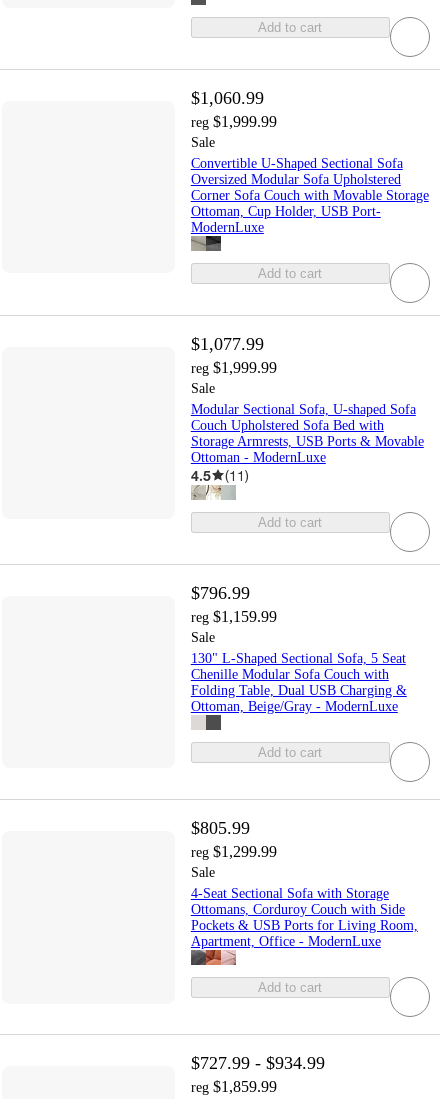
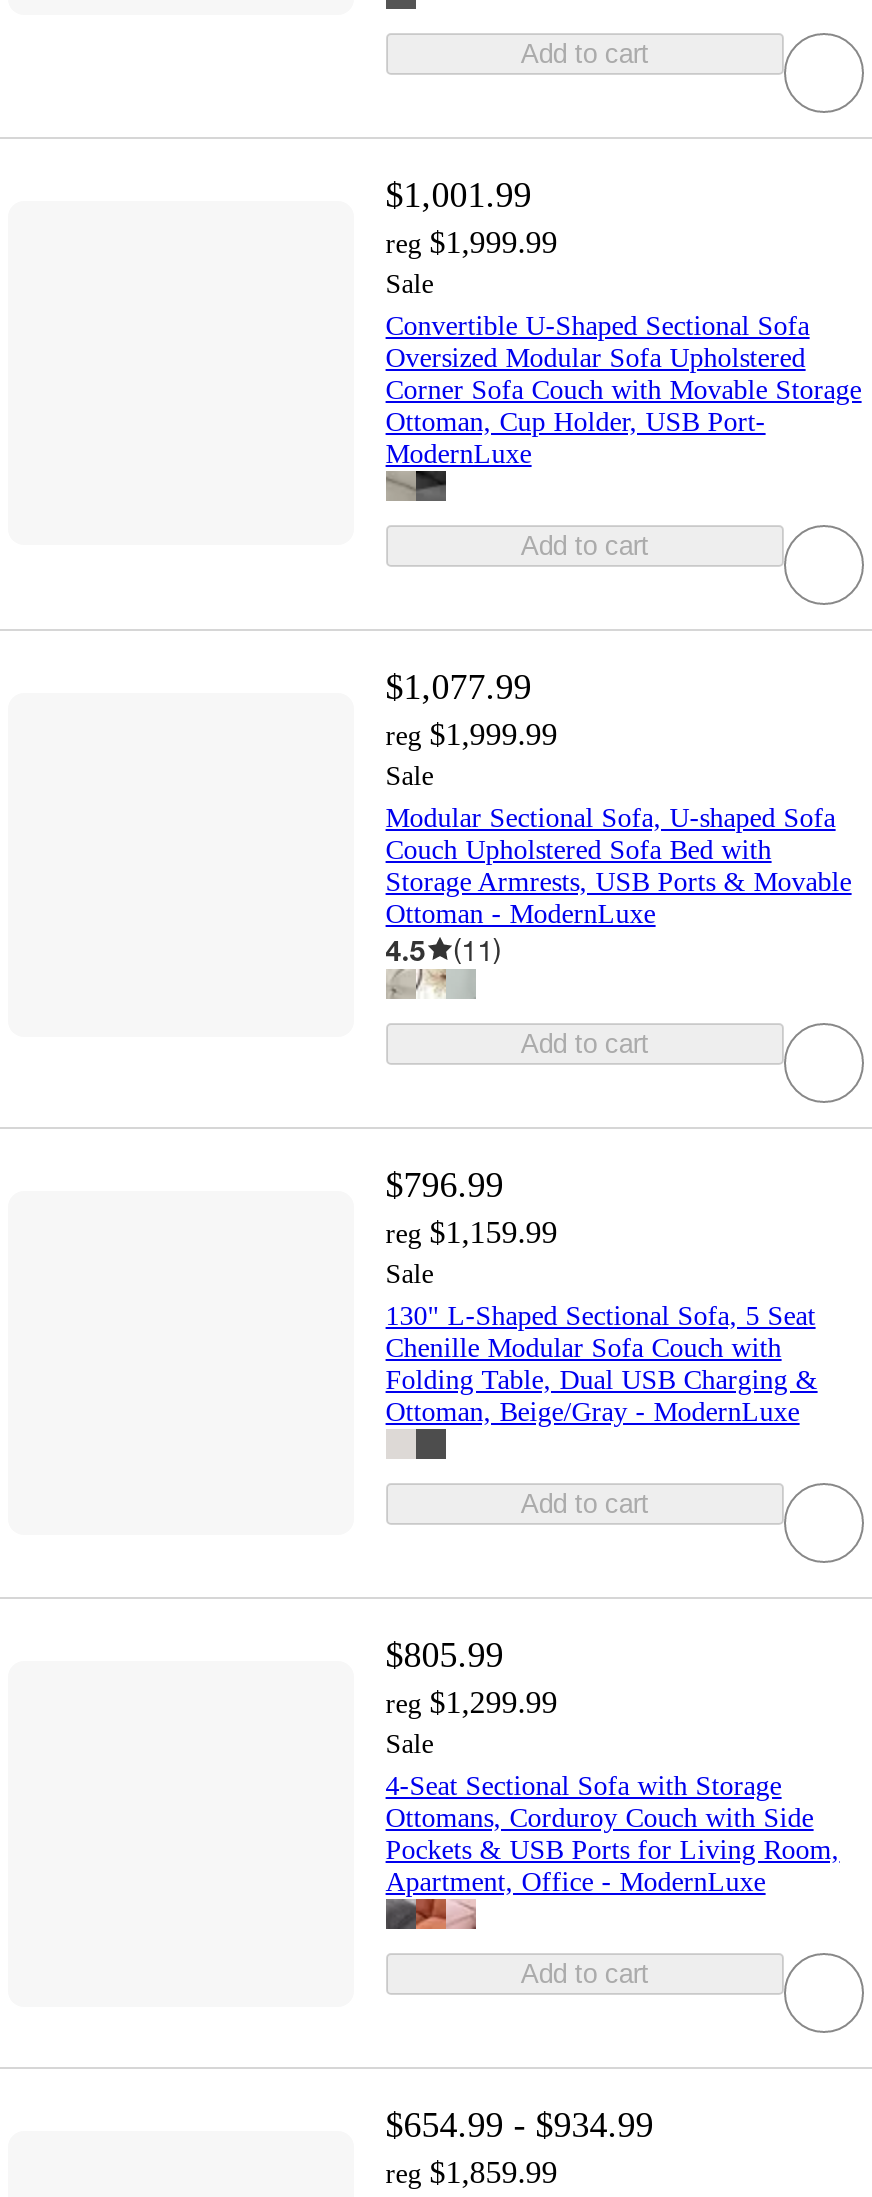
- $1,060.99
+ $1,001.99

- $727.99 - $934.99
+ $654.99 - $934.99
